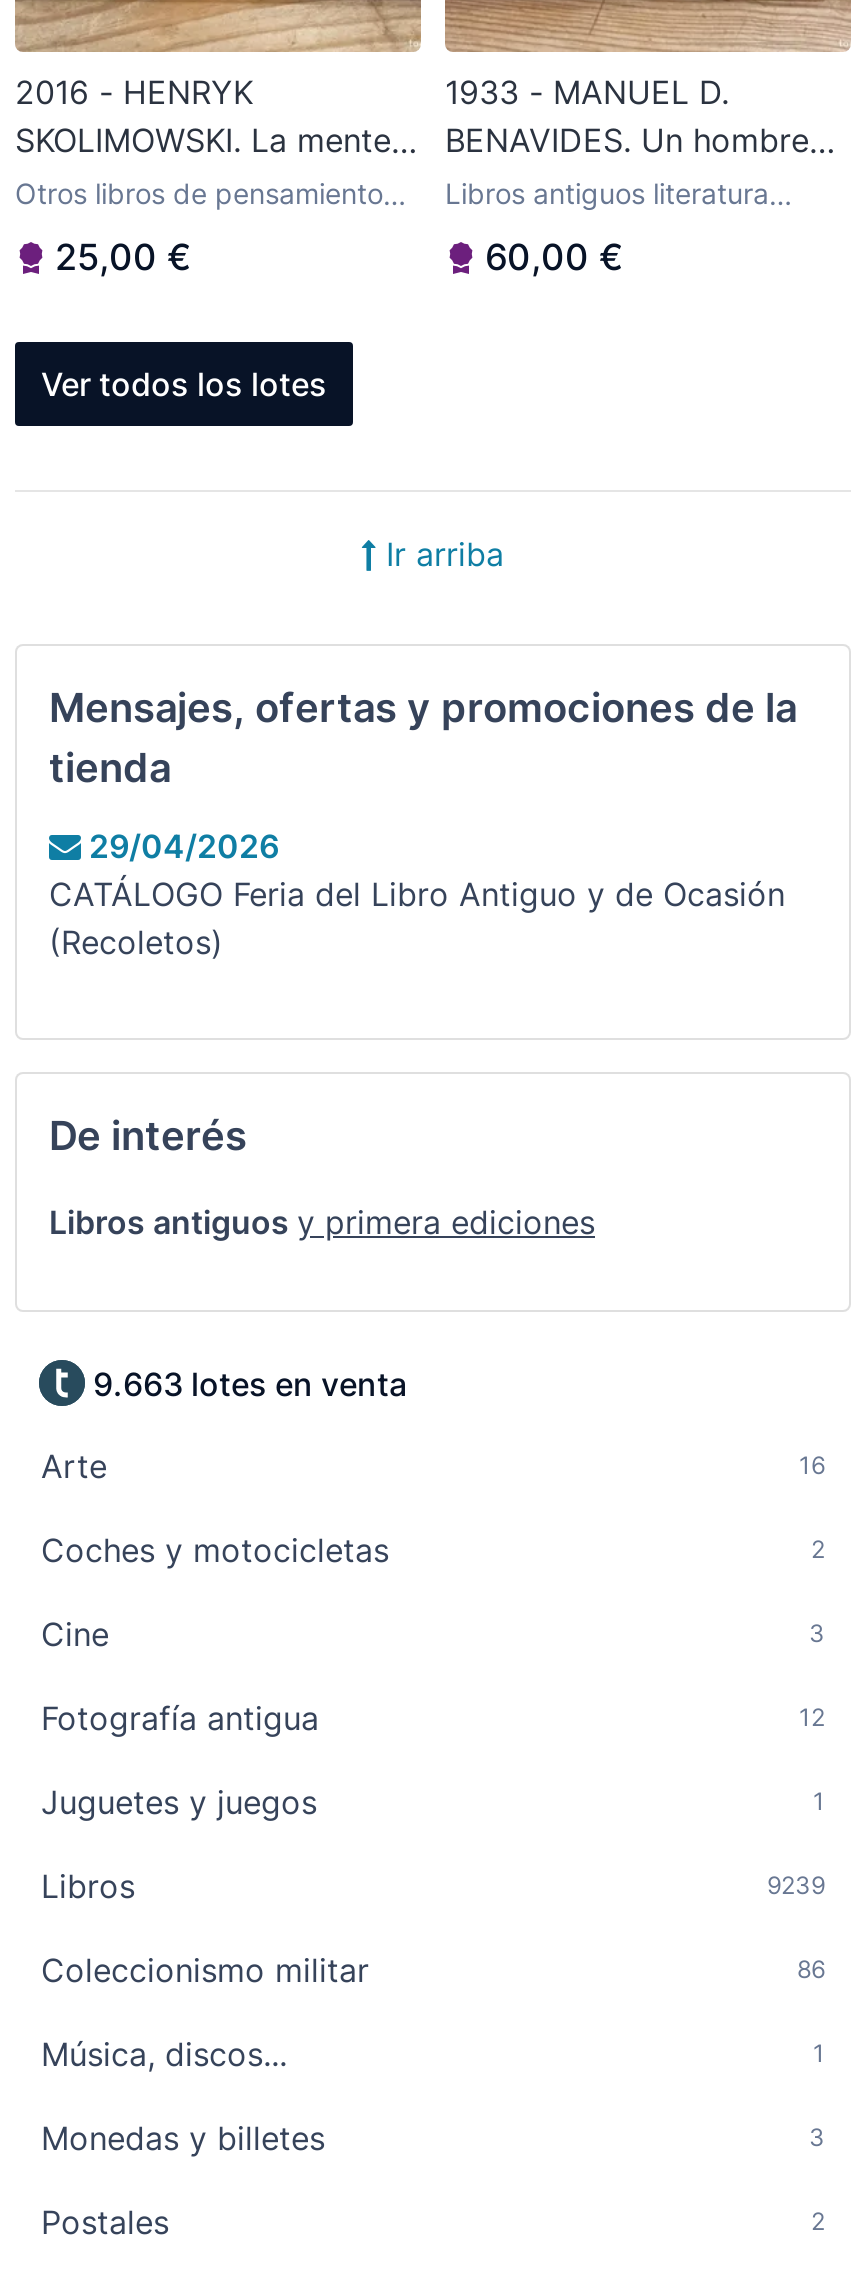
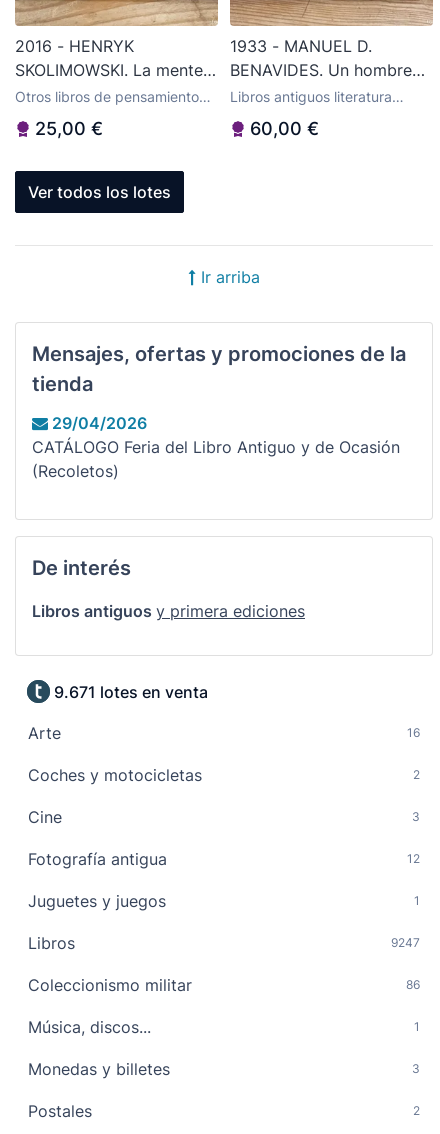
- 9.663 lotes en venta
+ 9.671 lotes en venta

- 9239
+ 9247
